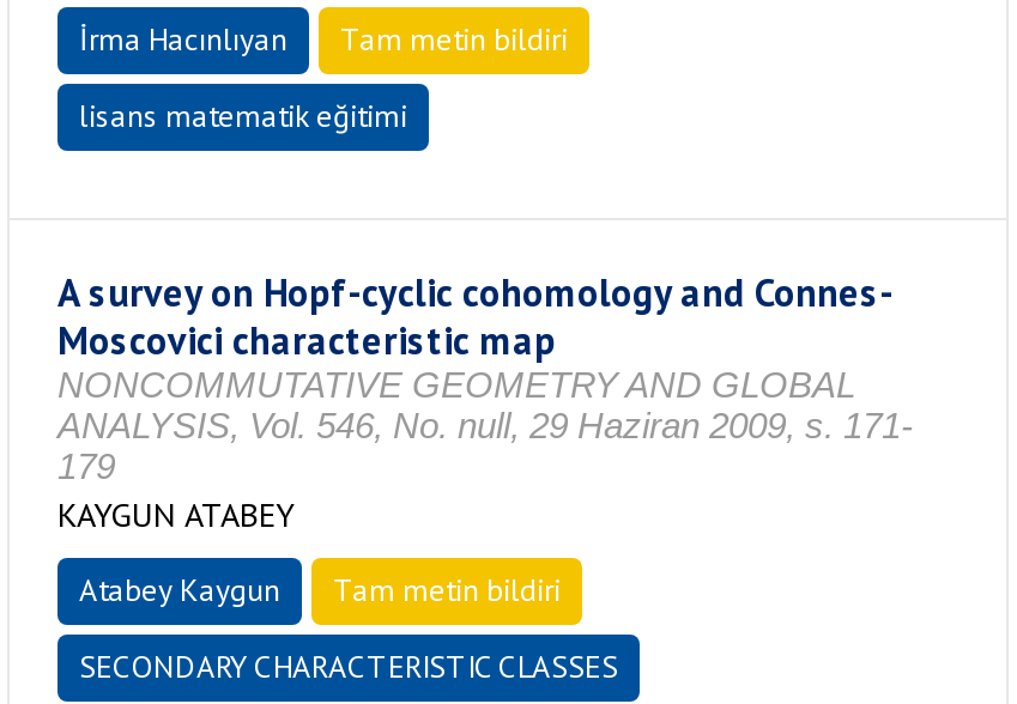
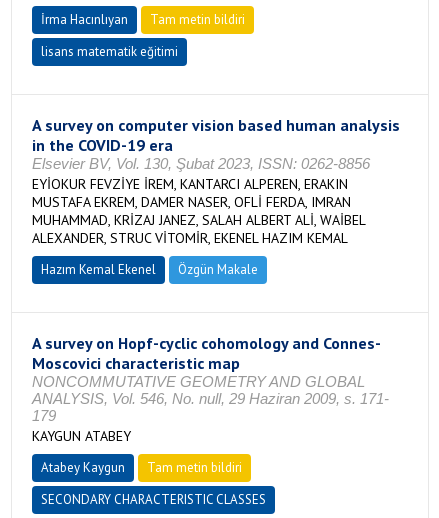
+ A survey on computer vision based human analysis
+ in the COVID-19 era
+ Elsevier BV, Vol. 130, Şubat 2023, ISSN: 0262-8856
+ EYİOKUR FEVZİYE İREM, KANTARCI ALPEREN, ERAKIN
+ MUSTAFA EKREM, DAMER NASER, OFLİ FERDA, IMRAN
+ MUHAMMAD, KRİZAJ JANEZ, SALAH ALBERT ALİ, WAİBEL
+ ALEXANDER, STRUC VİTOMİR, EKENEL HAZIM KEMAL
+ Hazım Kemal Ekenel
+ Özgün Makale
